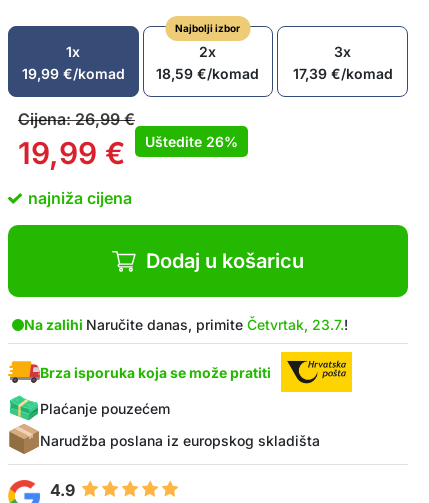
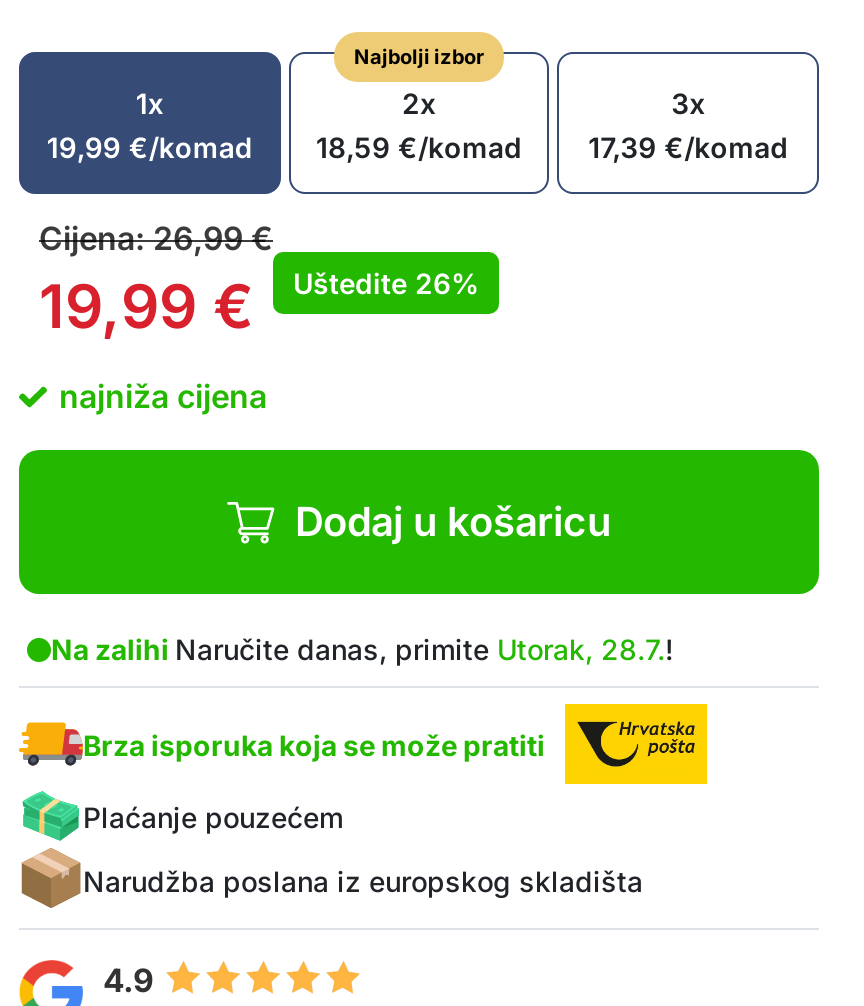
- Na zalihi Naručite danas, primite Četvrtak, 23.7.!
+ Na zalihi Naručite danas, primite Utorak, 28.7.!
